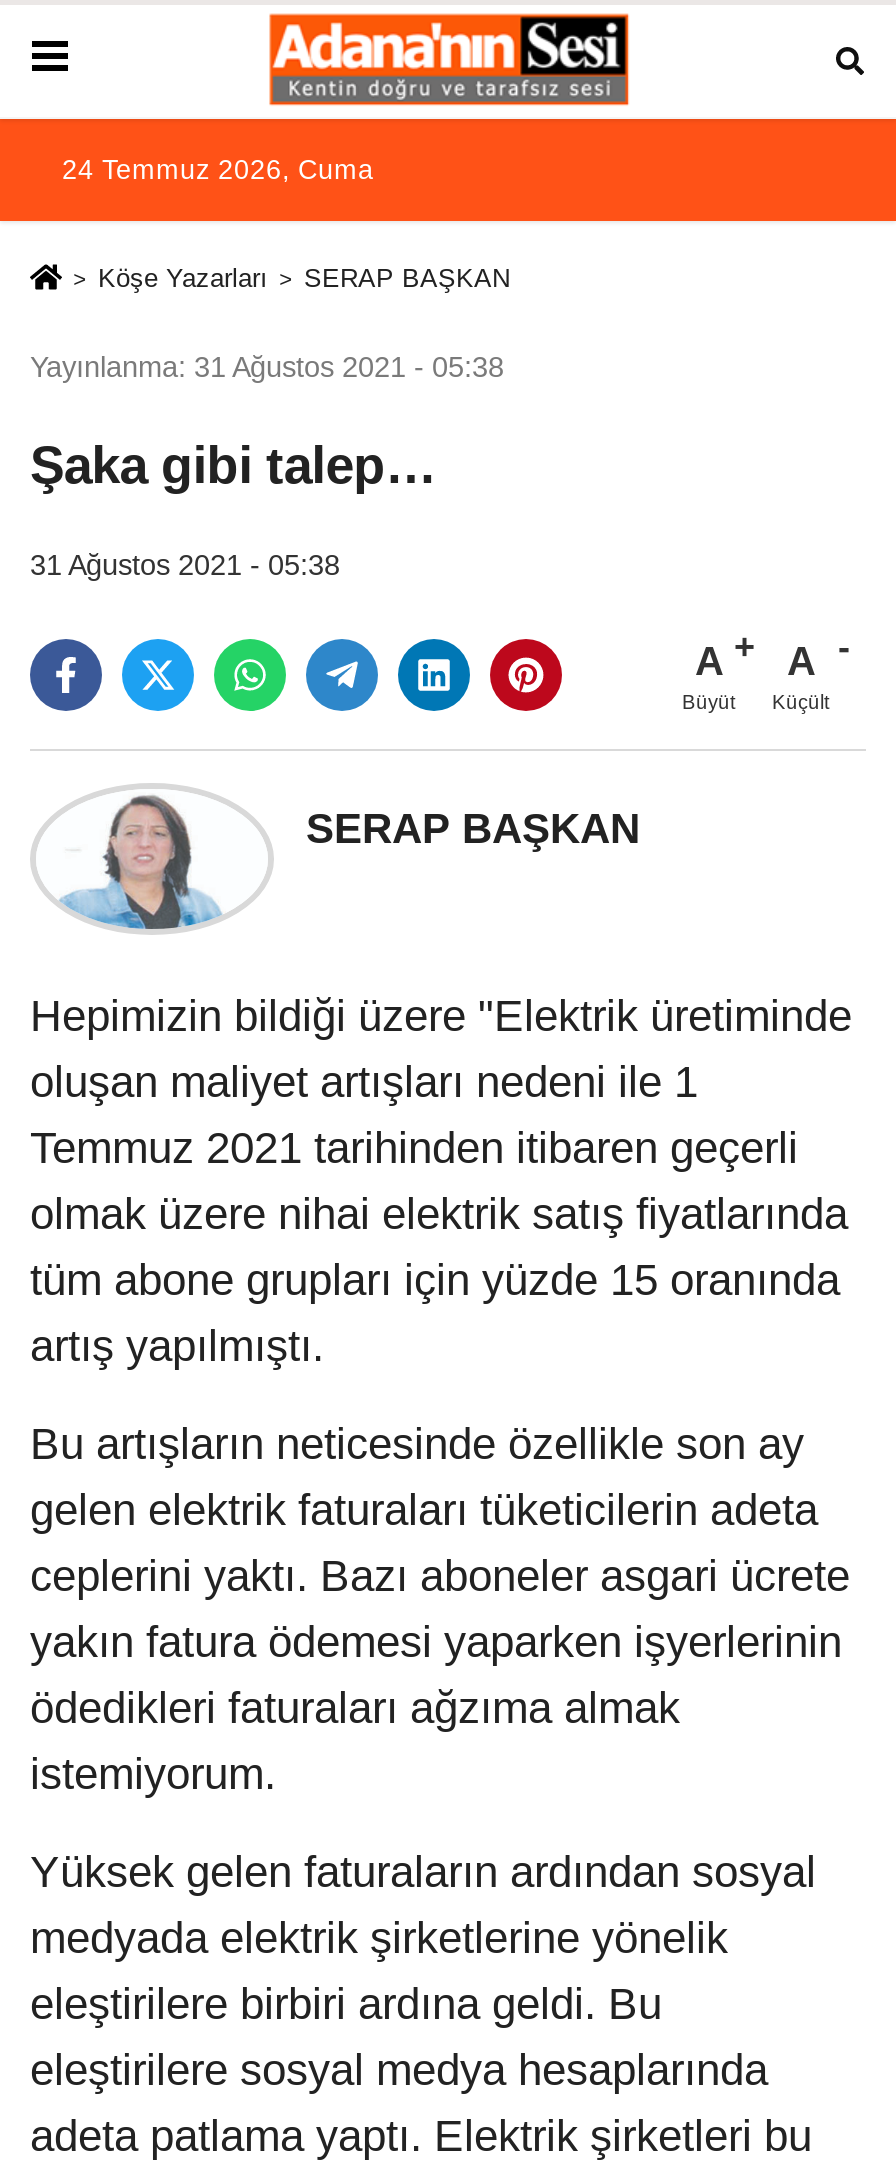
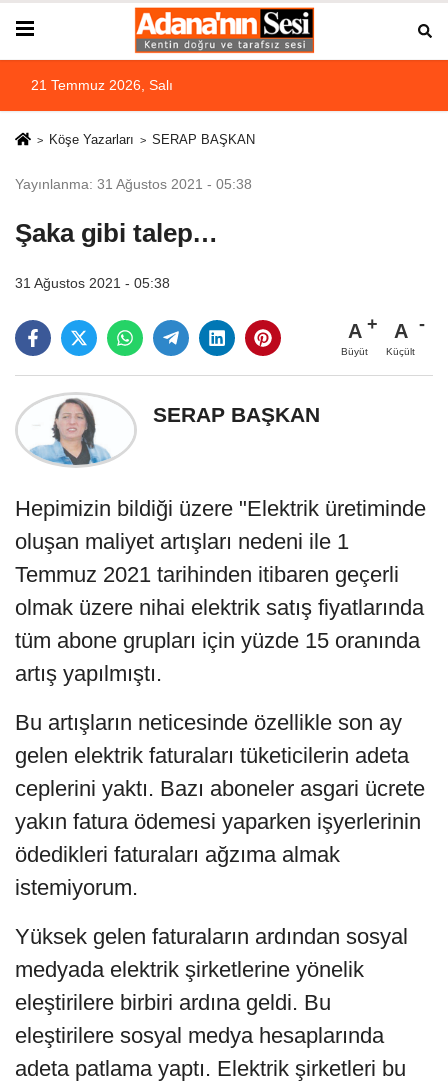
- 24 Temmuz 2026, Cuma
+ 21 Temmuz 2026, Salı
